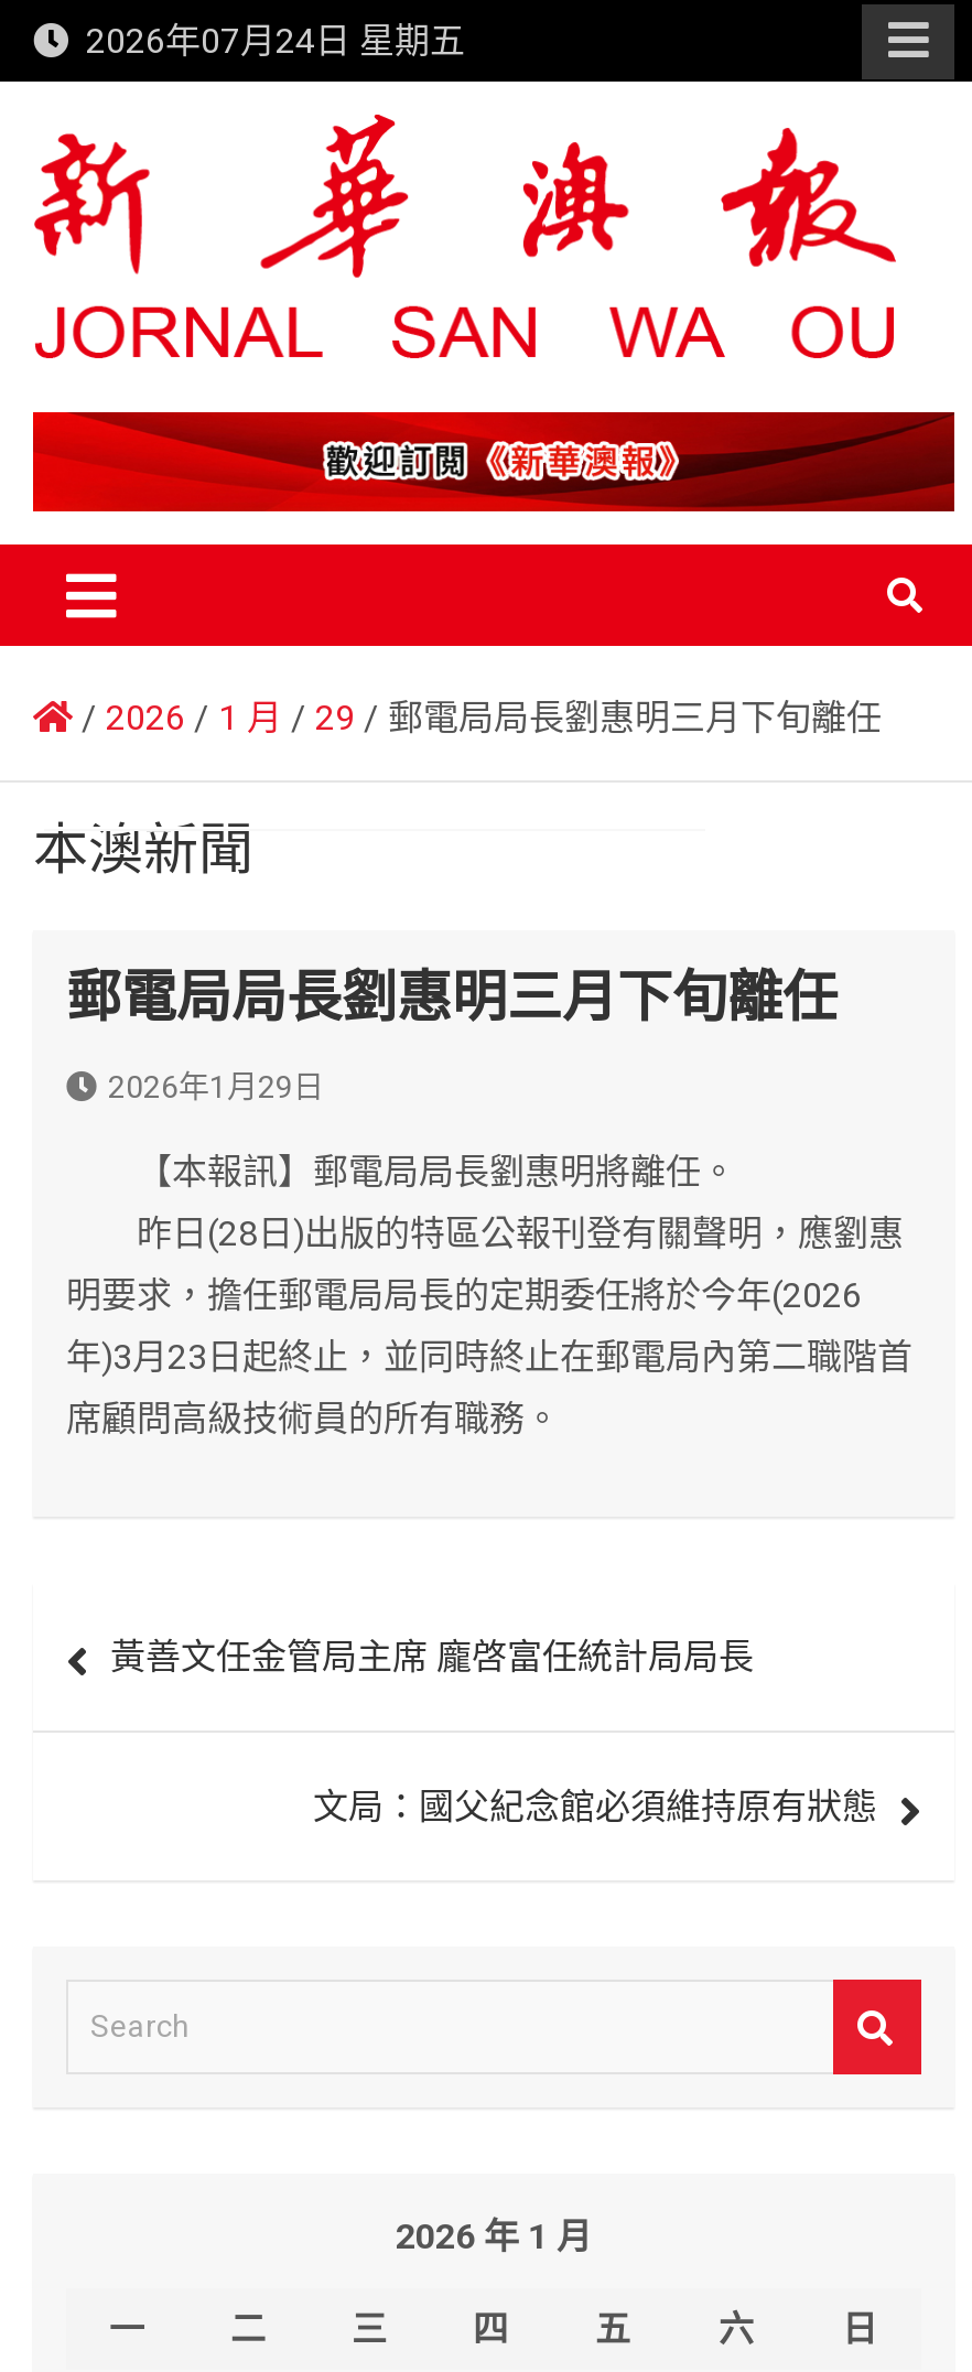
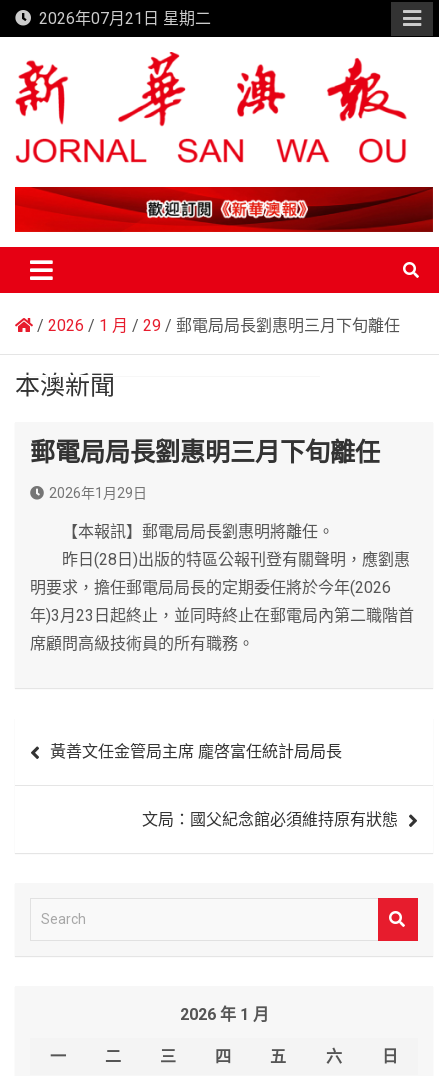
- 2026年07月24日 星期五
+ 2026年07月21日 星期二
